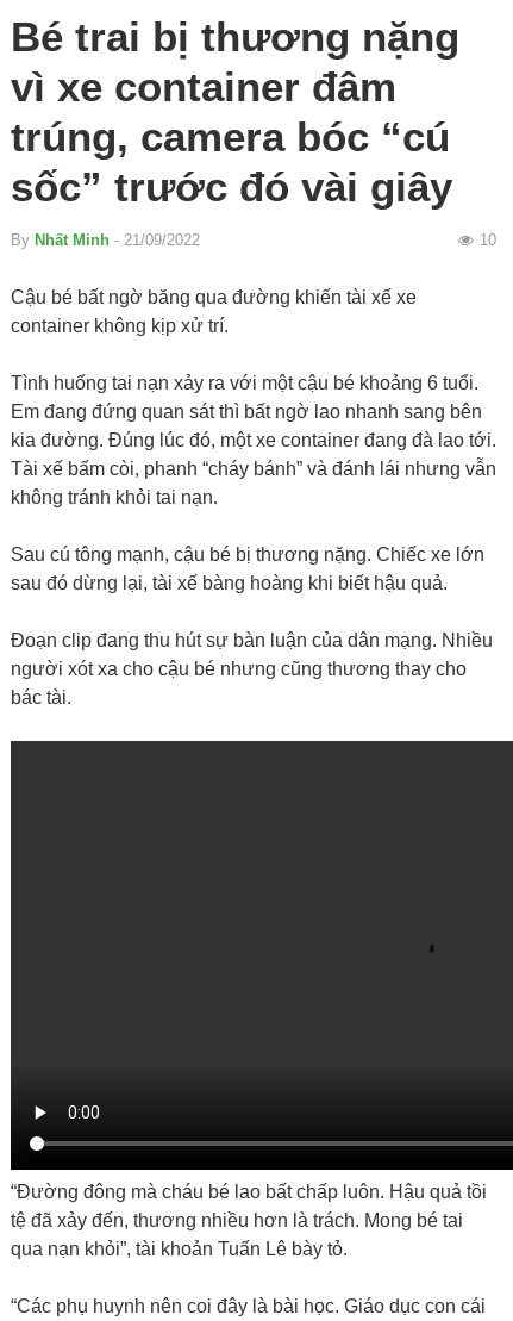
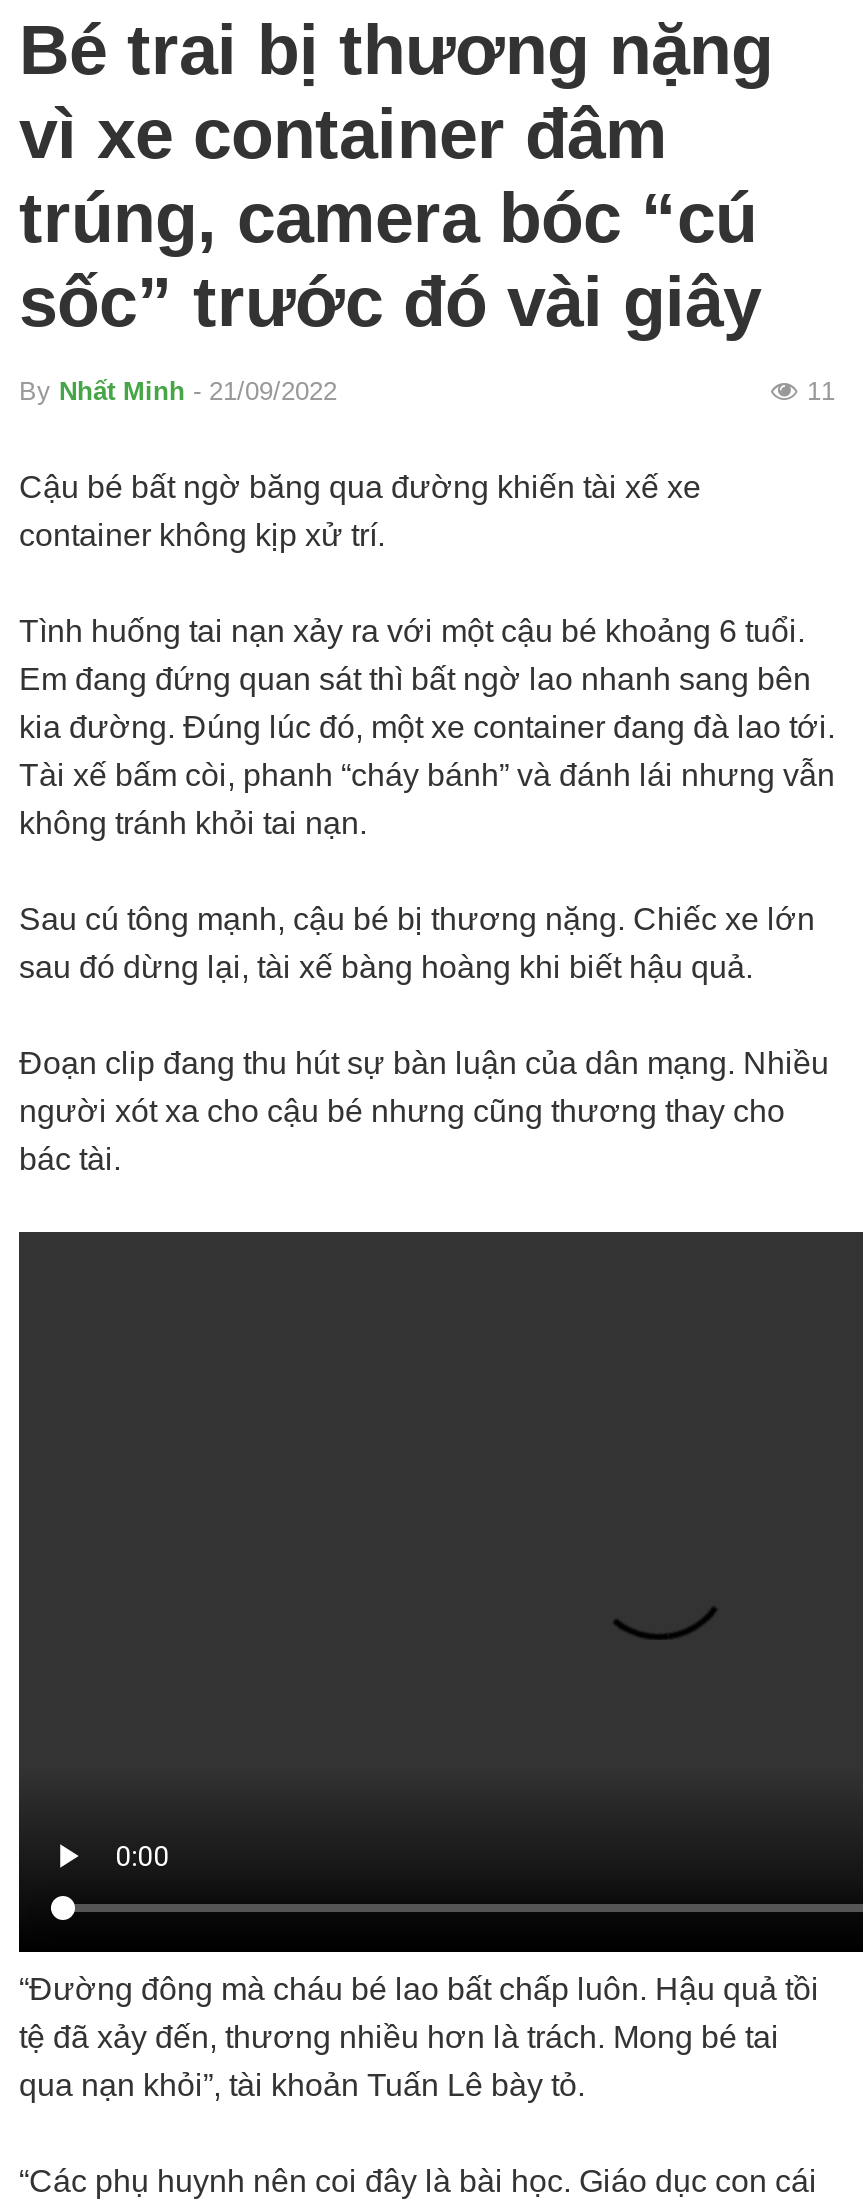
- 10
+ 11
